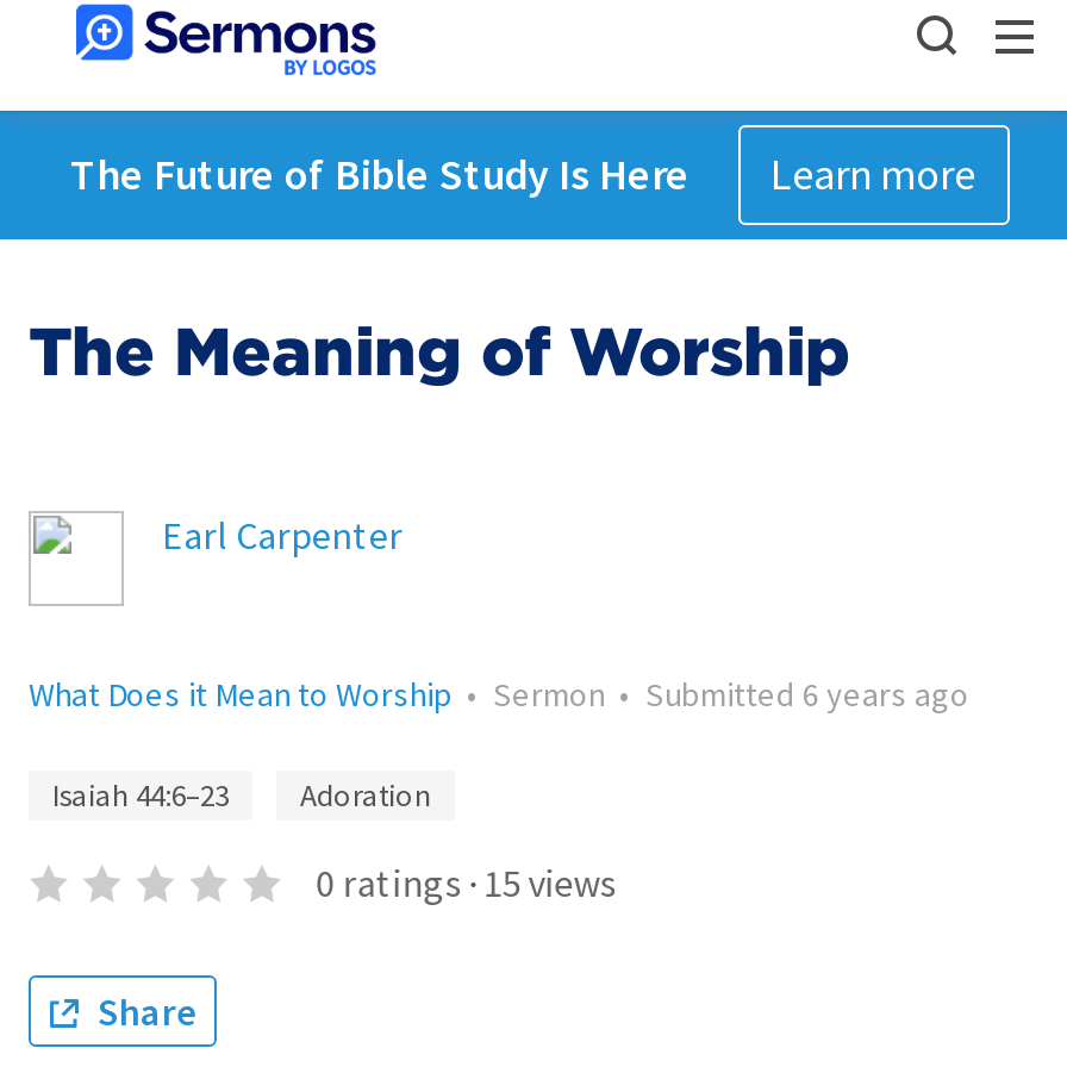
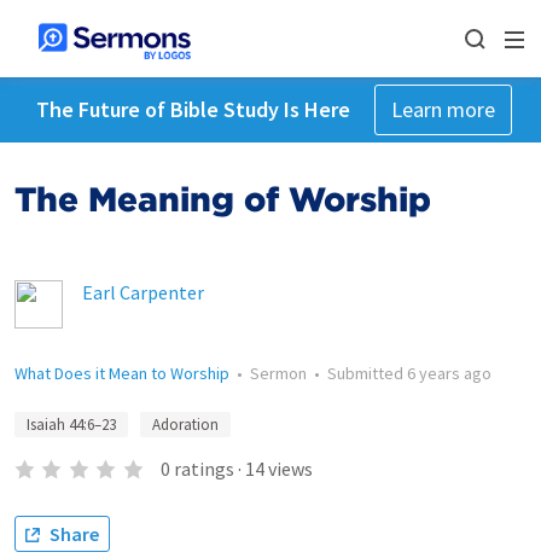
- 0 ratings · 15 views
+ 0 ratings · 14 views
